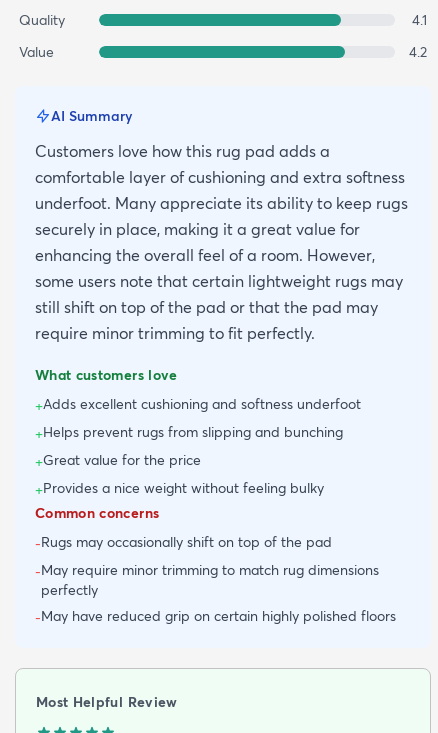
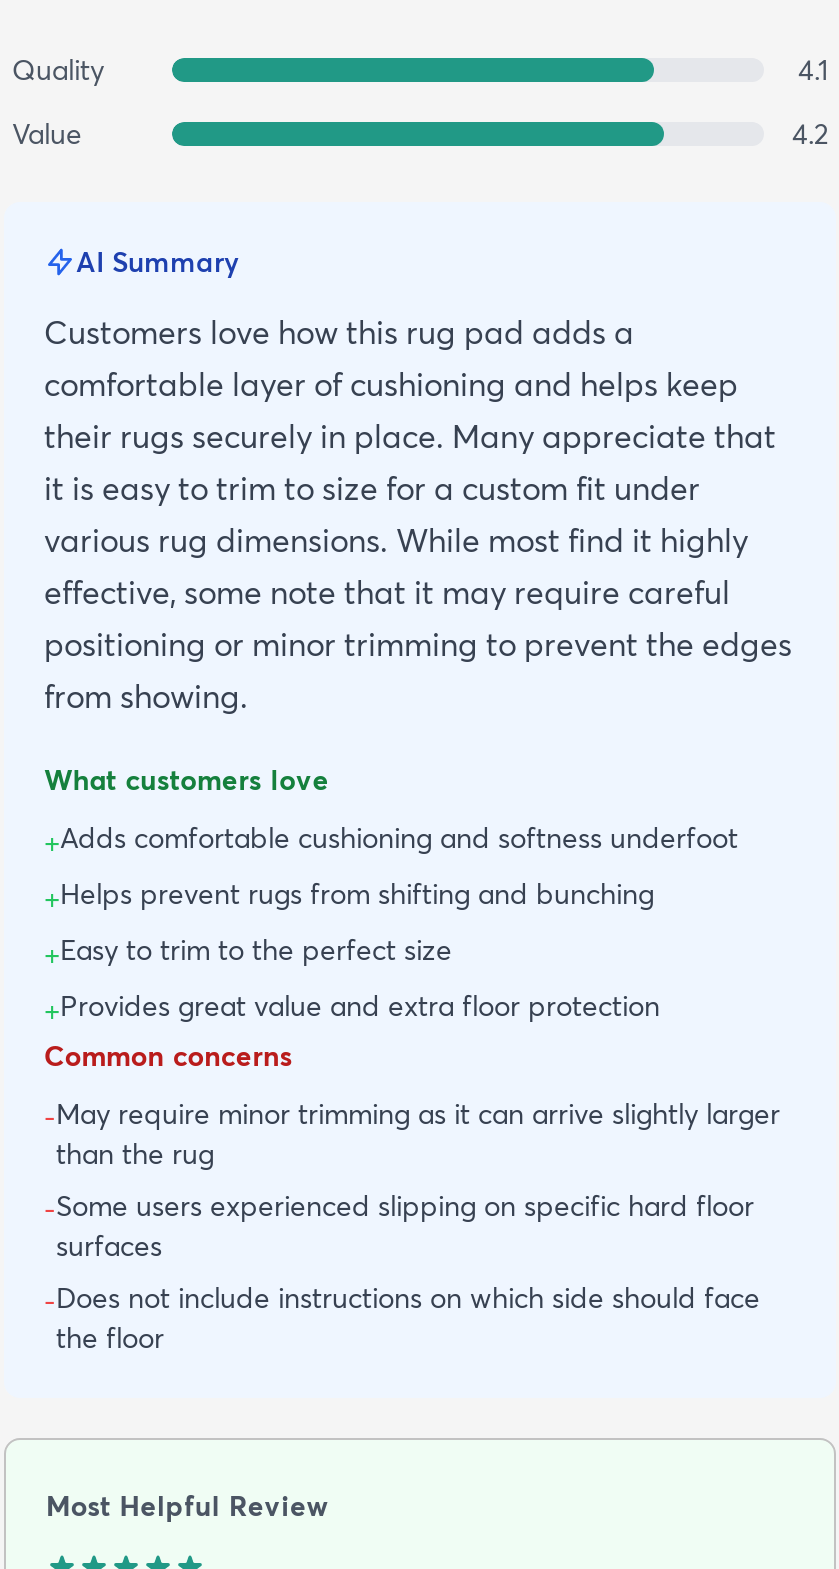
- comfortable layer of cushioning and extra softness
- underfoot. Many appreciate its ability to keep rugs
- securely in place, making it a great value for
- enhancing the overall feel of a room. However,
- some users note that certain lightweight rugs may
- still shift on top of the pad or that the pad may
- require minor trimming to fit perfectly.
+ comfortable layer of cushioning and helps keep
+ their rugs securely in place. Many appreciate that
+ it is easy to trim to size for a custom fit under
+ various rug dimensions. While most find it highly
+ effective, some note that it may require careful
+ positioning or minor trimming to prevent the edges
+ from showing.

- +Adds excellent cushioning and softness underfoot
- +Helps prevent rugs from slipping and bunching
- +Great value for the price
- +Provides a nice weight without feeling bulky
+ +Adds comfortable cushioning and softness underfoot
+ +Helps prevent rugs from shifting and bunching
+ +Easy to trim to the perfect size
+ +Provides great value and extra floor protection

- -Rugs may occasionally shift on top of the pad
- -May require minor trimming to match rug dimensions
- perfectly
- -May have reduced grip on certain highly polished floors
+ -May require minor trimming as it can arrive slightly larger
+ than the rug
+ -Some users experienced slipping on specific hard floor
+ surfaces
+ -Does not include instructions on which side should face
+ the floor
